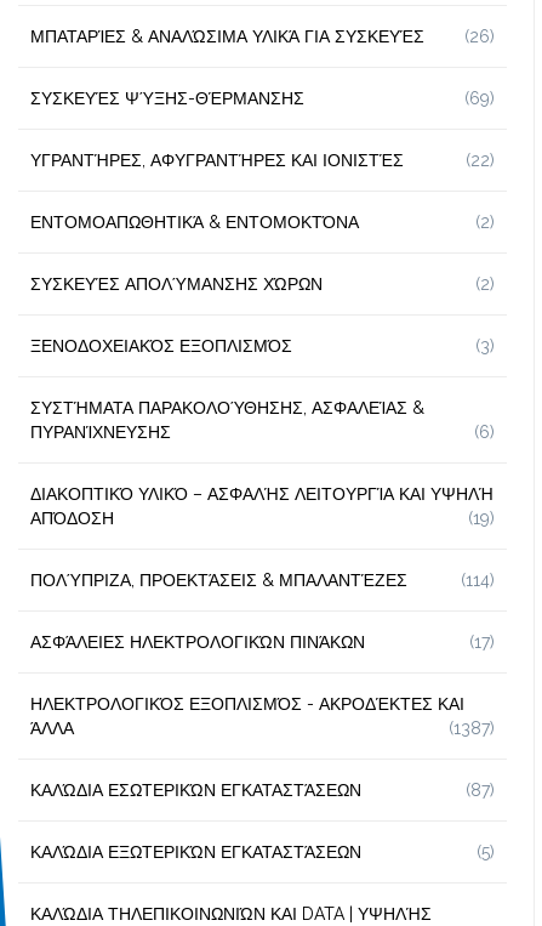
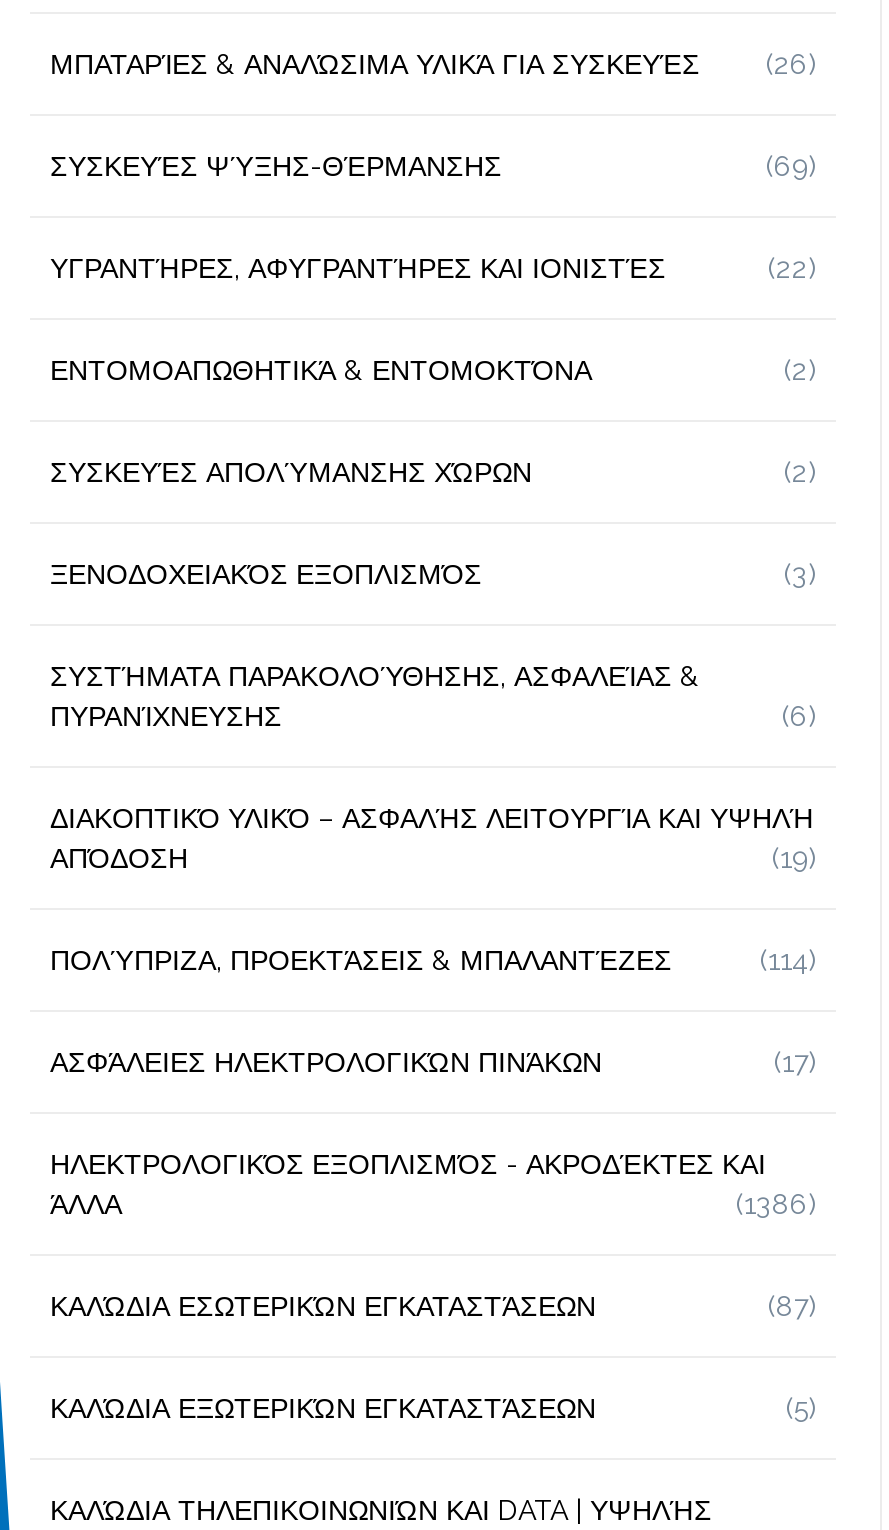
- (1387)
+ (1386)
